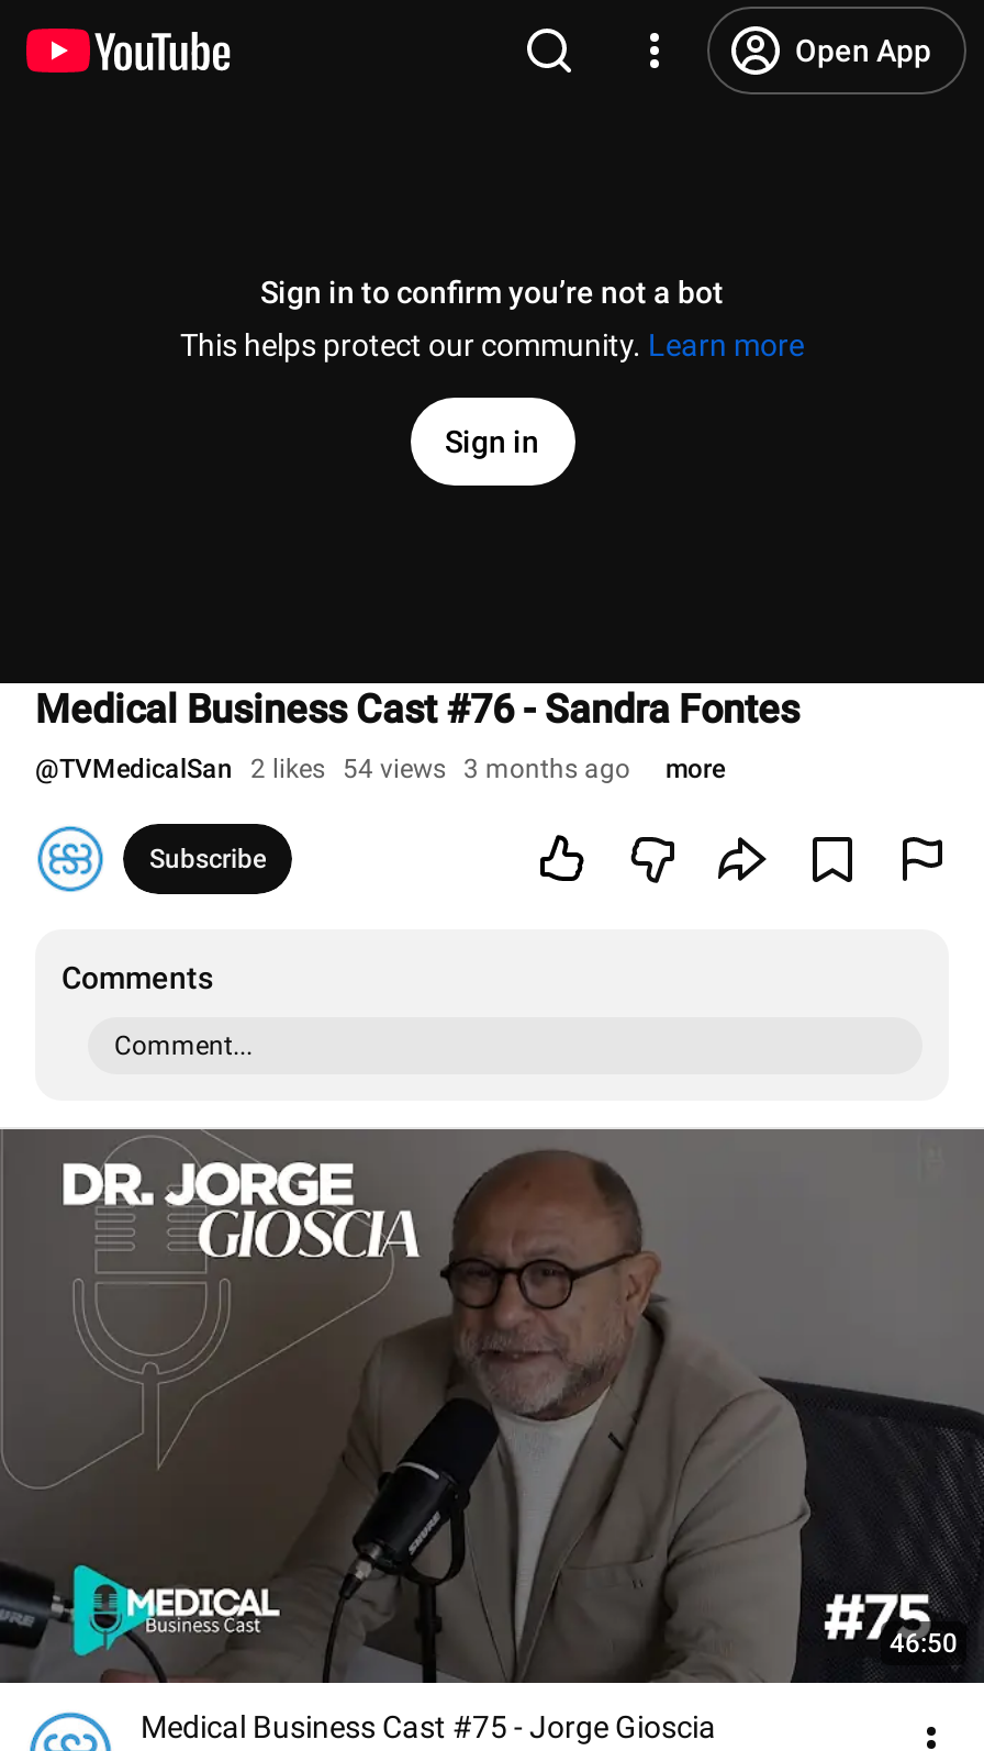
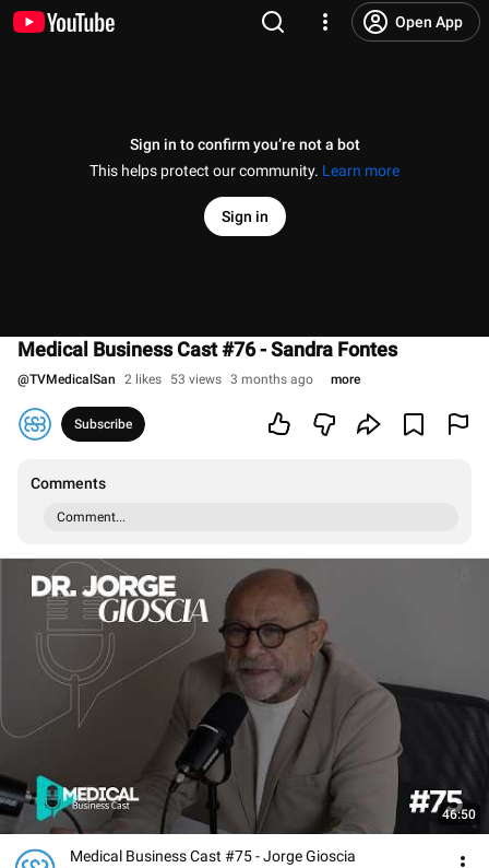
- @TVMedicalSan 2 likes 54 views 3 months ago
+ @TVMedicalSan 2 likes 53 views 3 months ago
